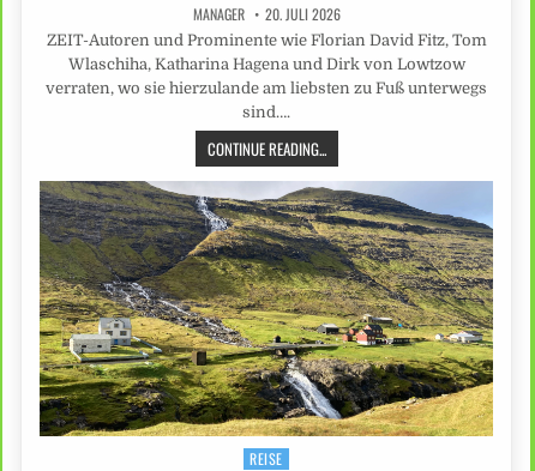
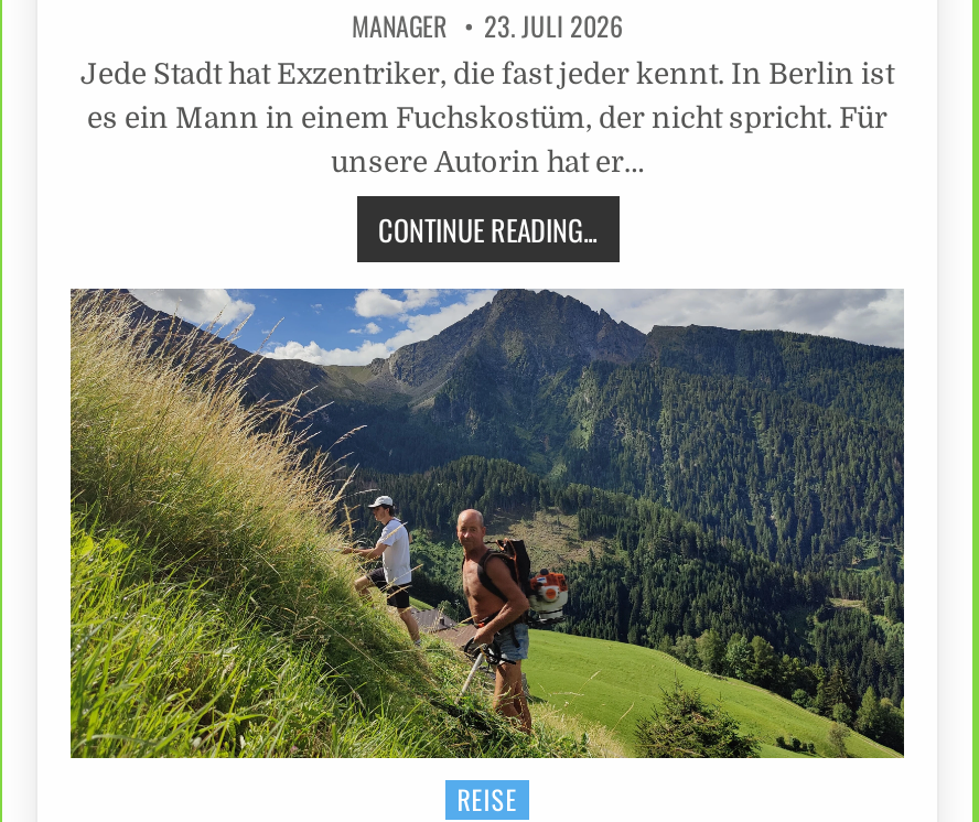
- 20. JULI 2026
- ZEIT-Autoren und Prominente wie Florian David Fitz, Tom
- Wlaschiha, Katharina Hagena und Dirk von Lowtzow
- verraten, wo sie hierzulande am liebsten zu Fuß unterwegs
- sind….
+ 23. JULI 2026
+ Jede Stadt hat Exzentriker, die fast jeder kennt. In Berlin ist
+ es ein Mann in einem Fuchskostüm, der nicht spricht. Für
+ unsere Autorin hat er…

- [image]
+ [image]
